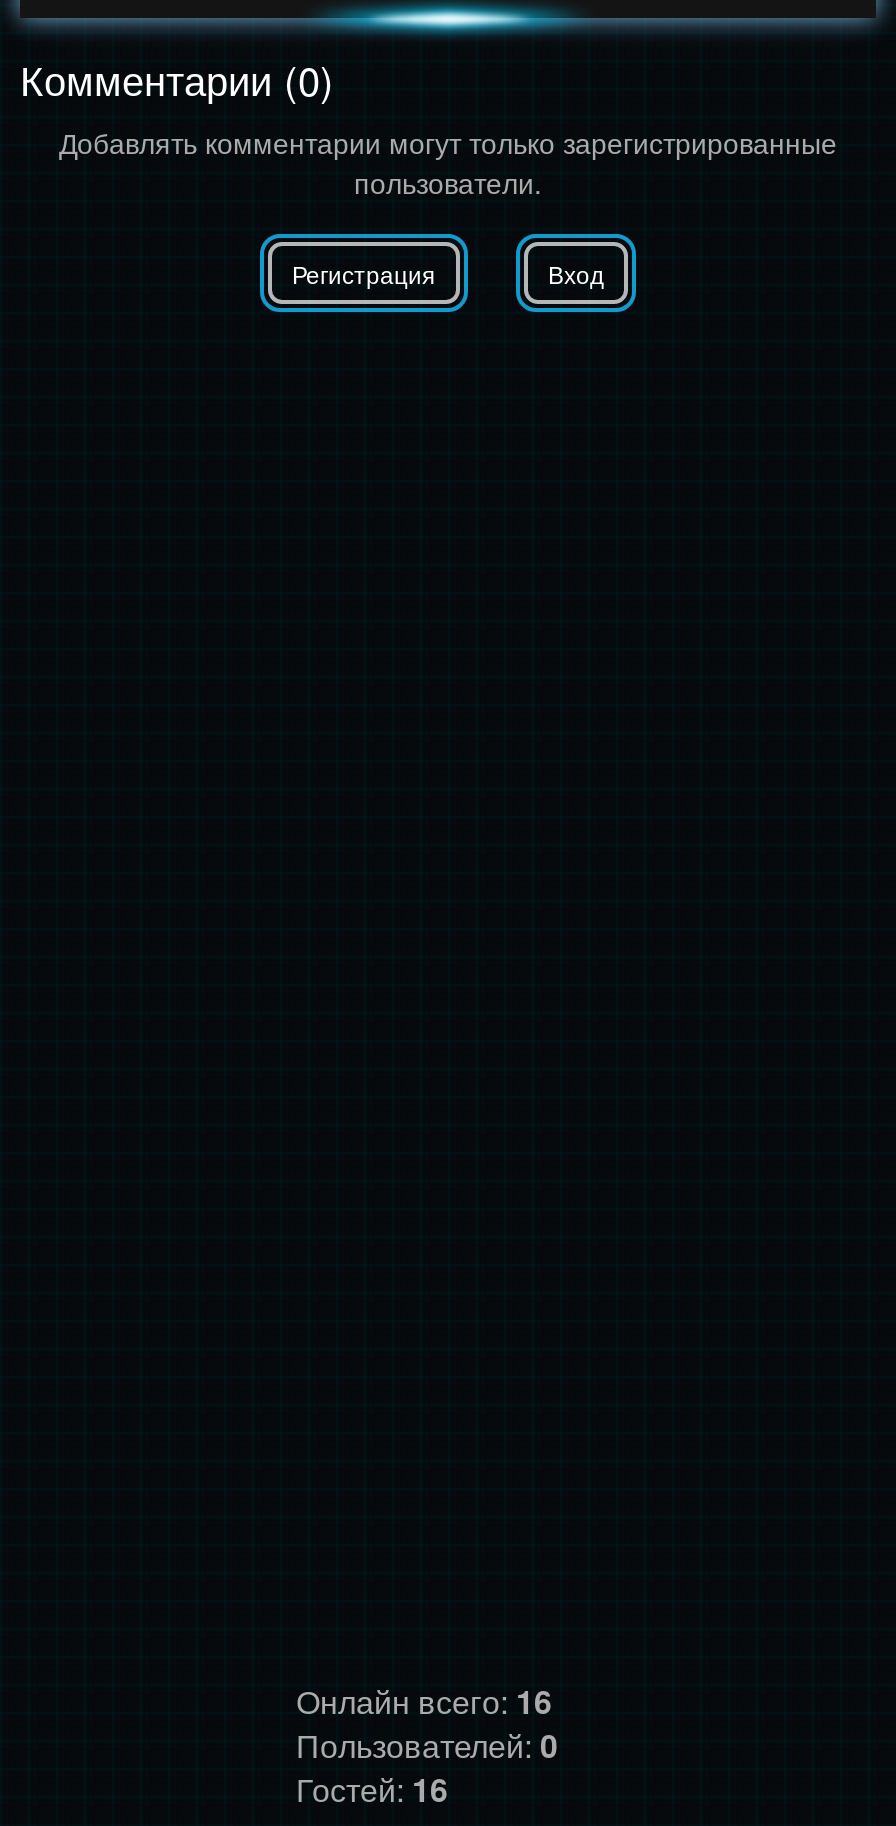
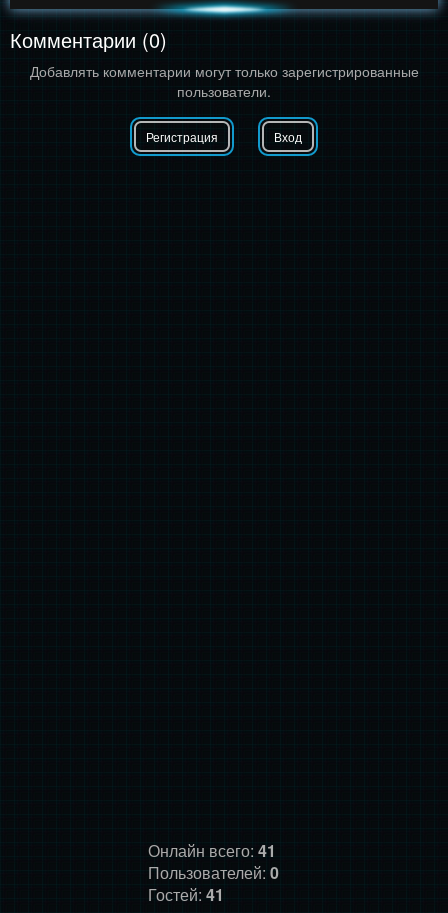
- Онлайн всего: 16
+ Онлайн всего: 41

- Гостей: 16
+ Гостей: 41
